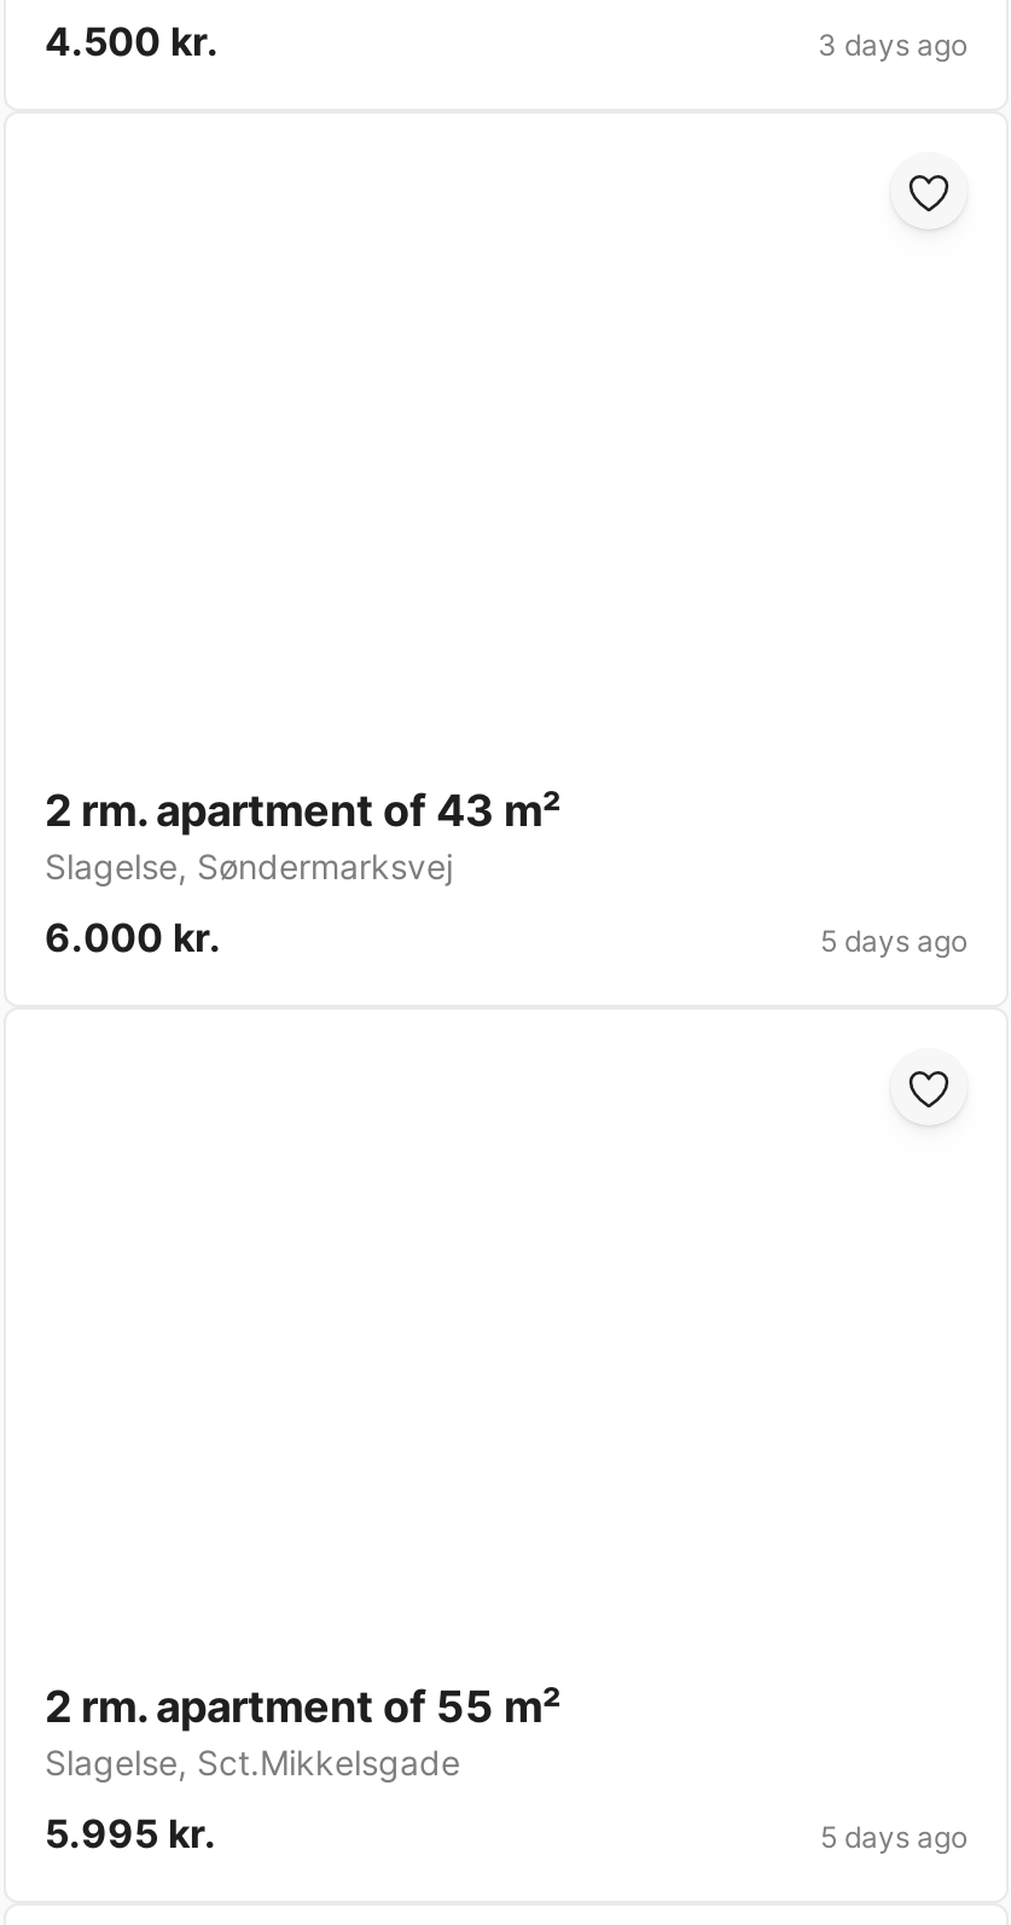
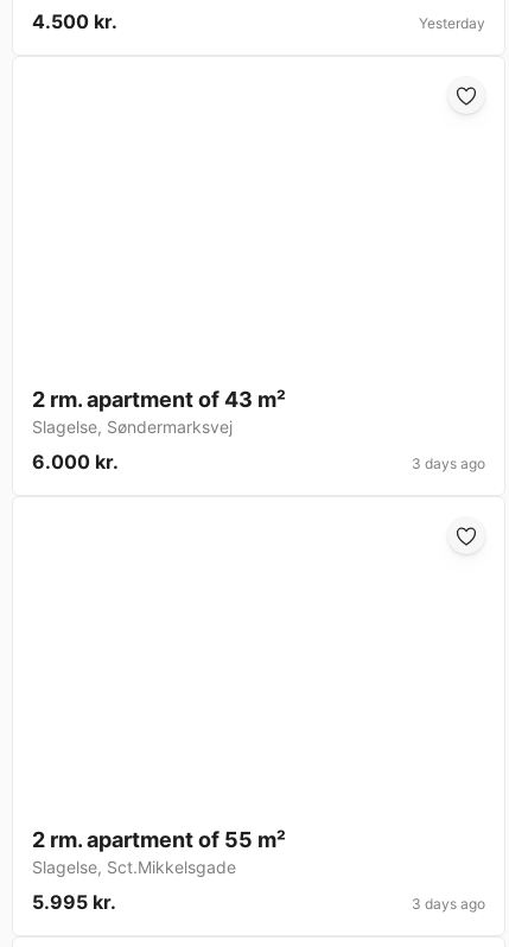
- 3 days ago
+ Yesterday

- 5 days ago
+ 3 days ago

- 5 days ago
+ 3 days ago
